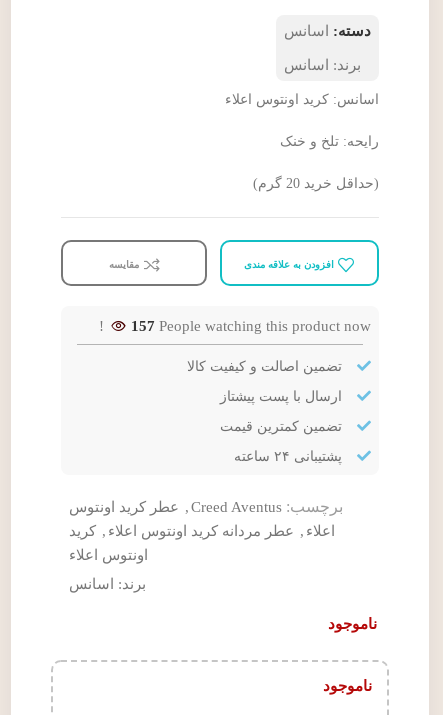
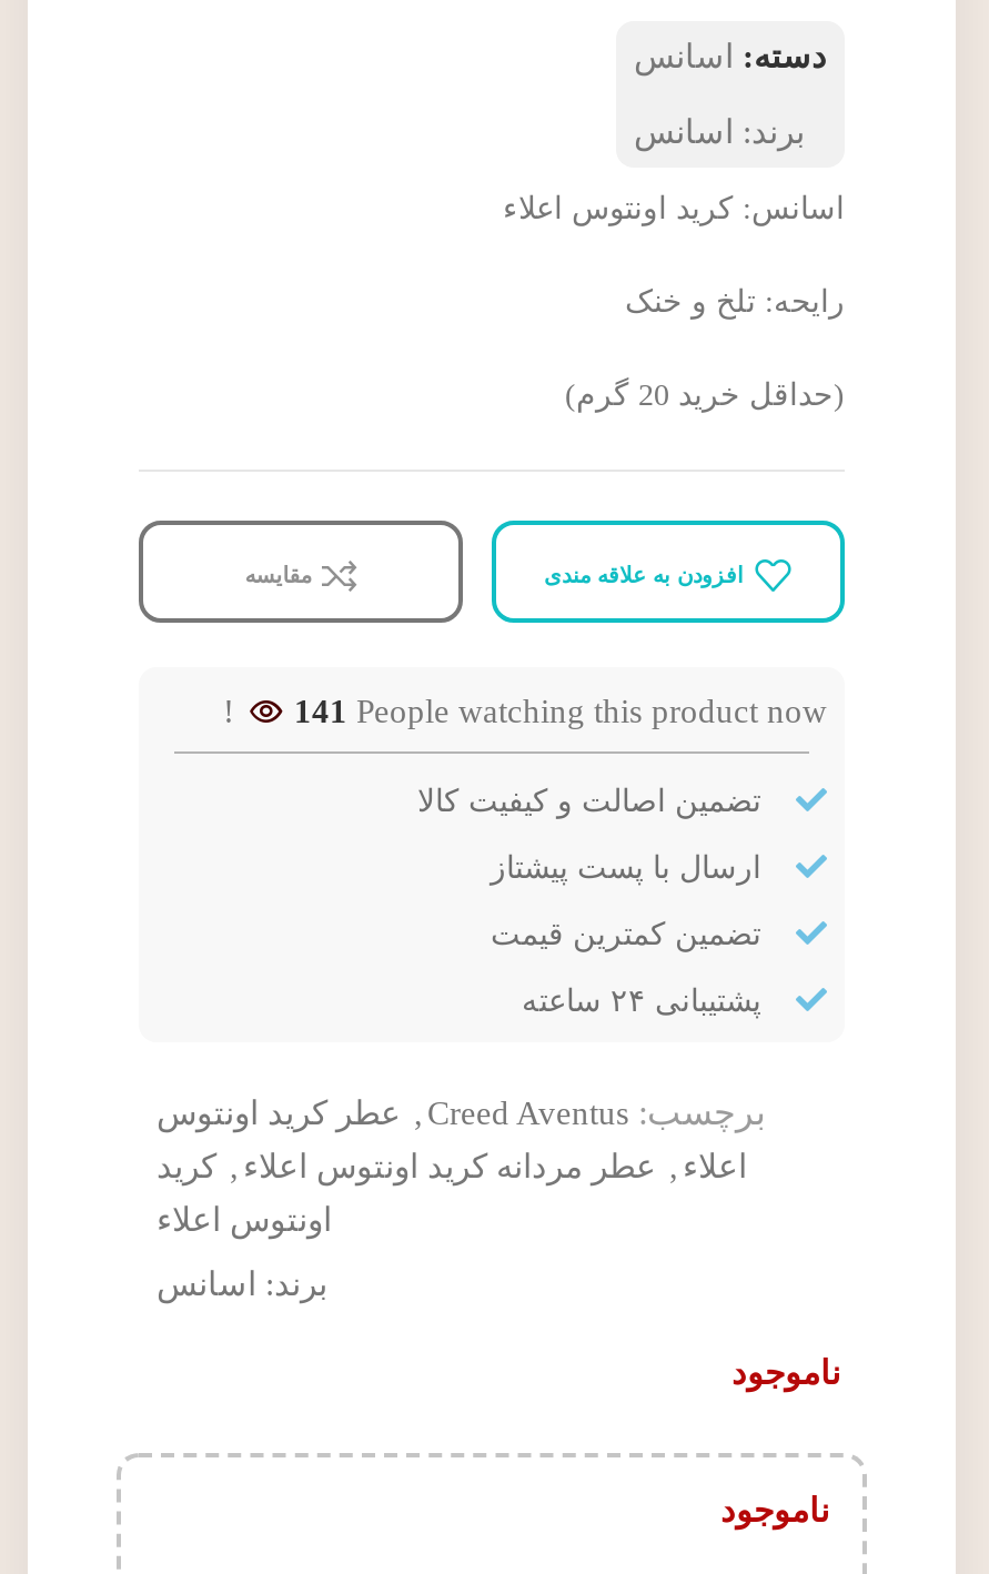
- 157 People watching this product now!
+ 141 People watching this product now!
